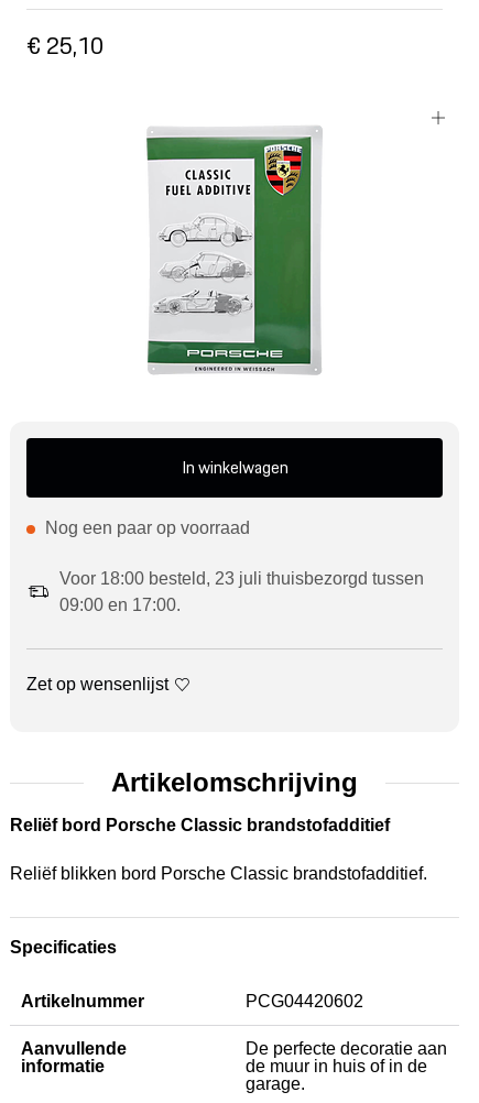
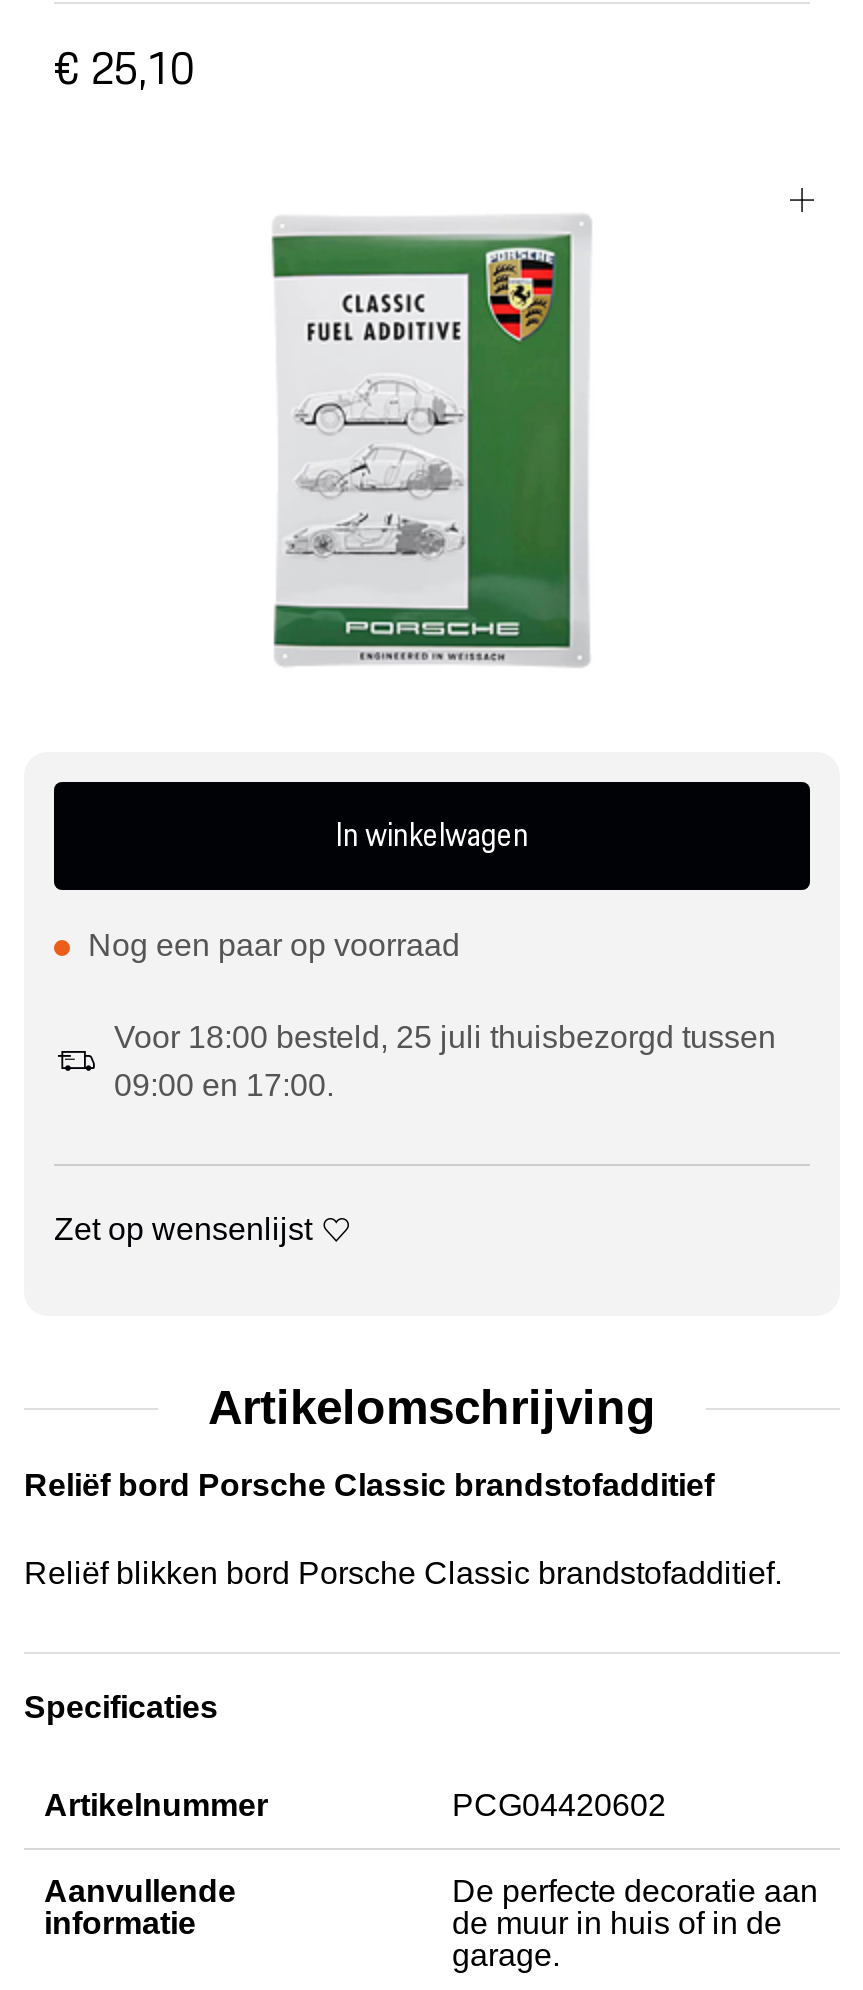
- Voor 18:00 besteld, 23 juli thuisbezorgd tussen
+ Voor 18:00 besteld, 25 juli thuisbezorgd tussen
